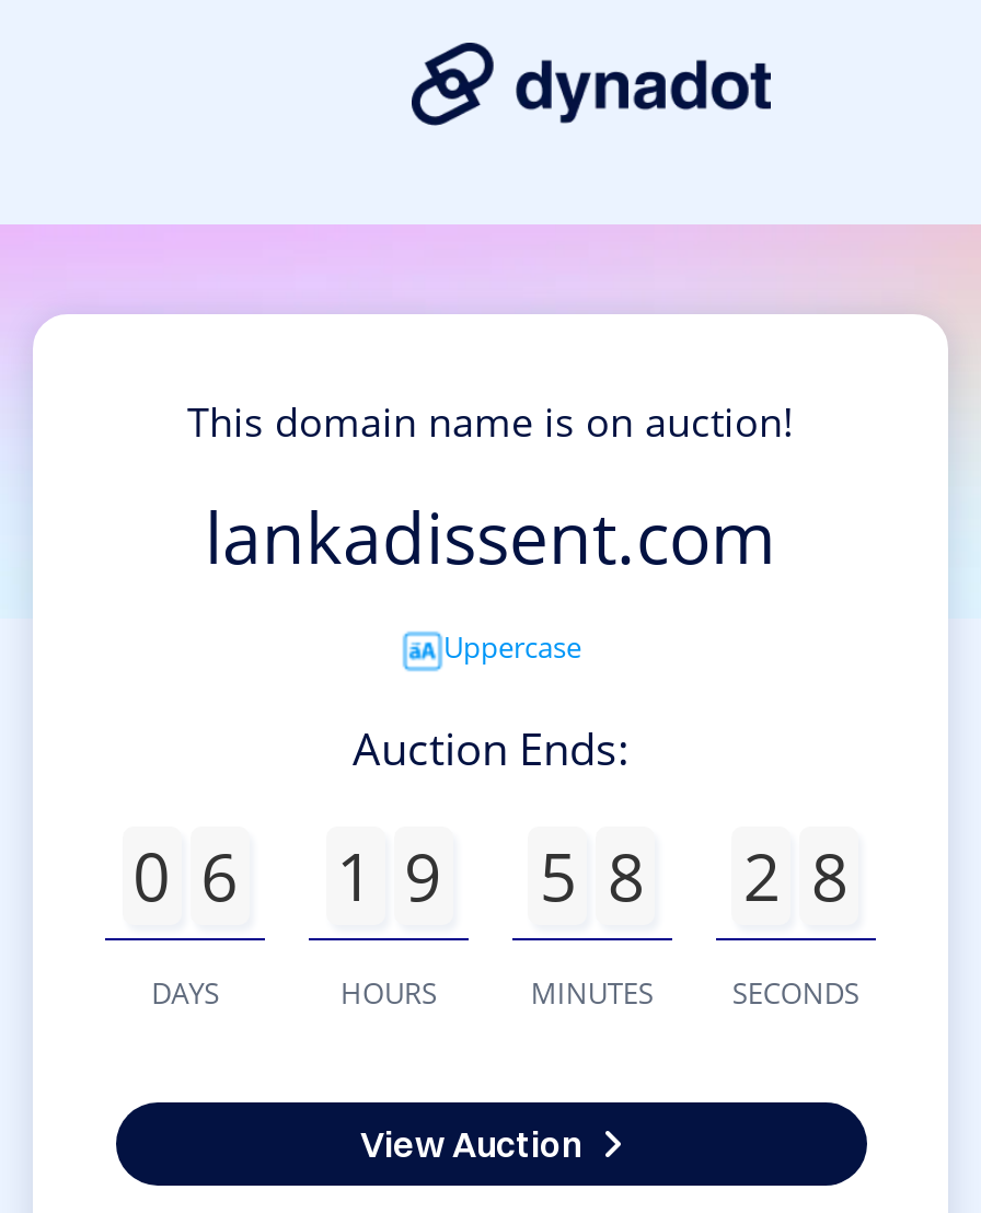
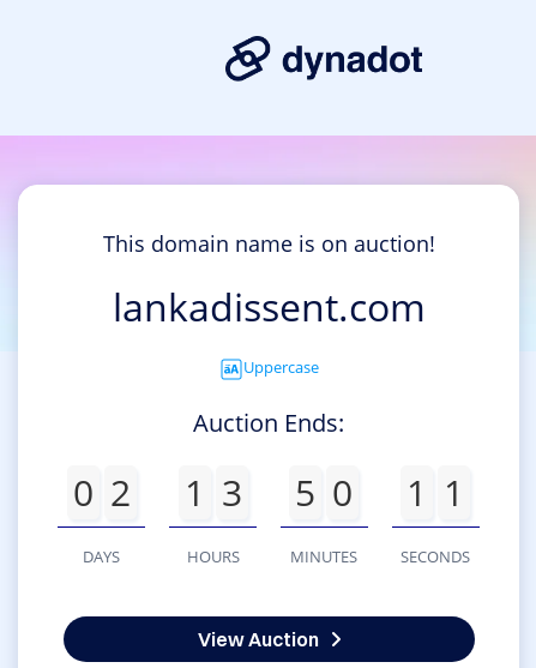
- 0 6
+ 0 2

- 1 9
+ 1 3

- 5 8
+ 5 0

- 2 8
+ 1 1
